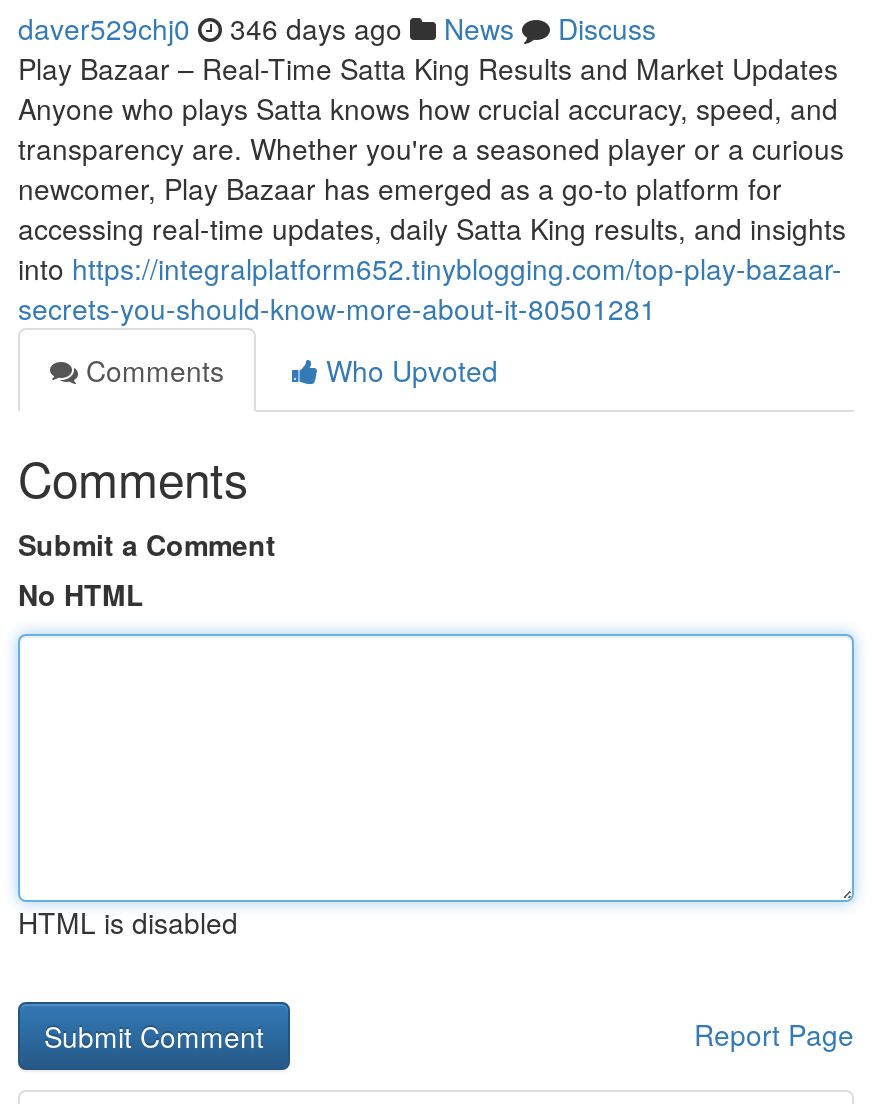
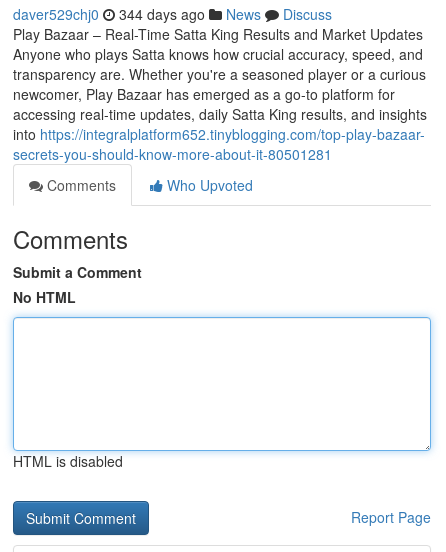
- daver529chj0 346 days ago News Discuss
+ daver529chj0 344 days ago News Discuss
